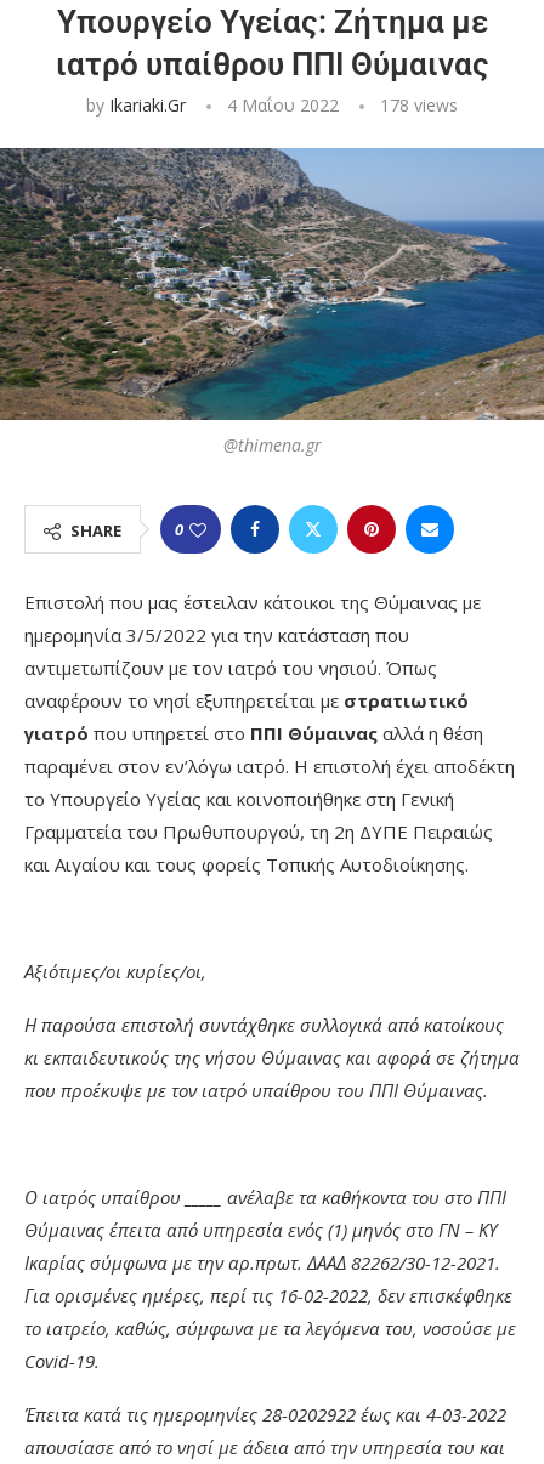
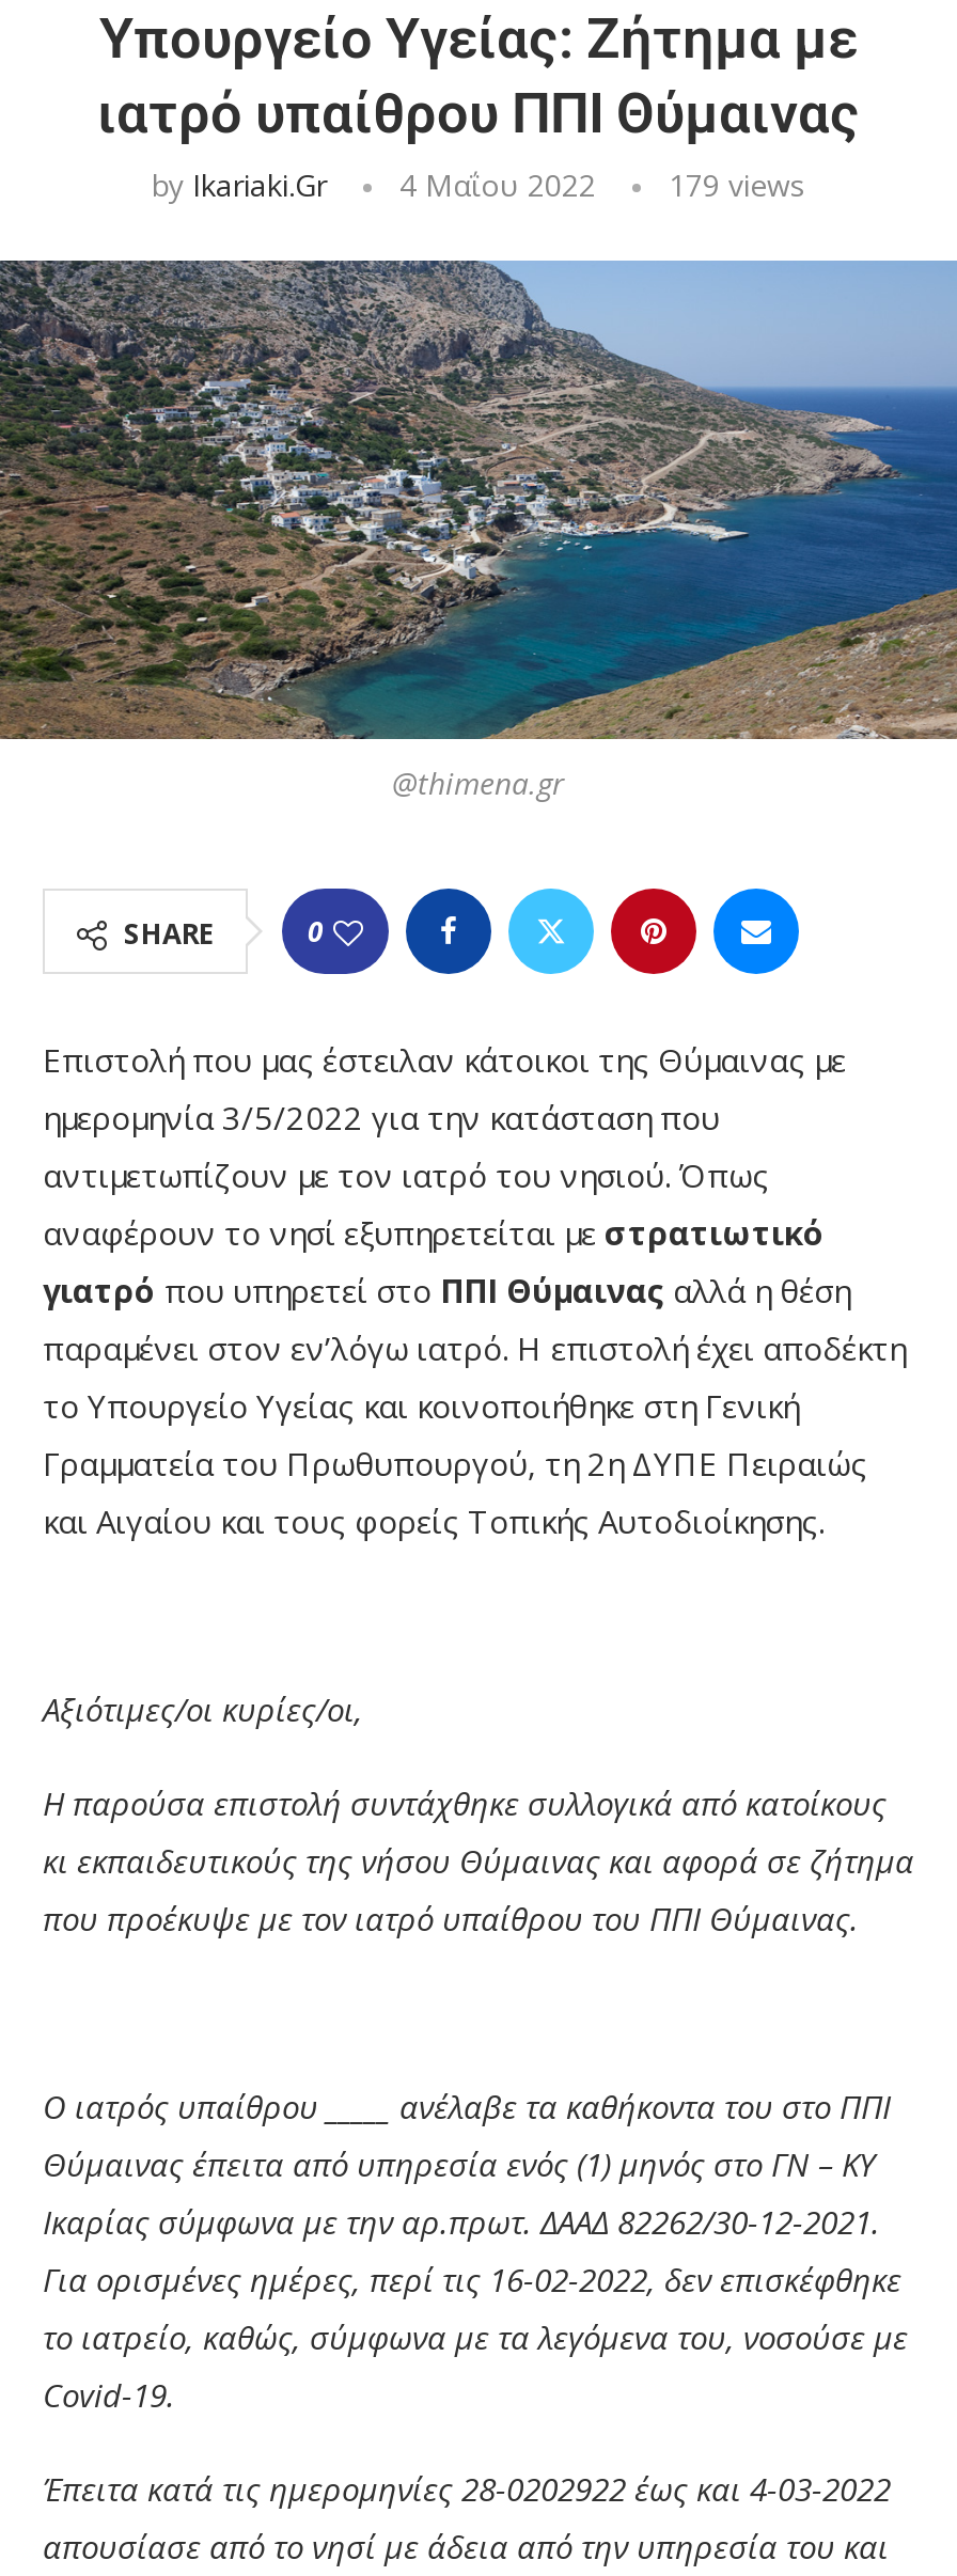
- by Ikariaki.gr 4 Μαΐου 2022 178 views
+ by Ikariaki.gr 4 Μαΐου 2022 179 views
